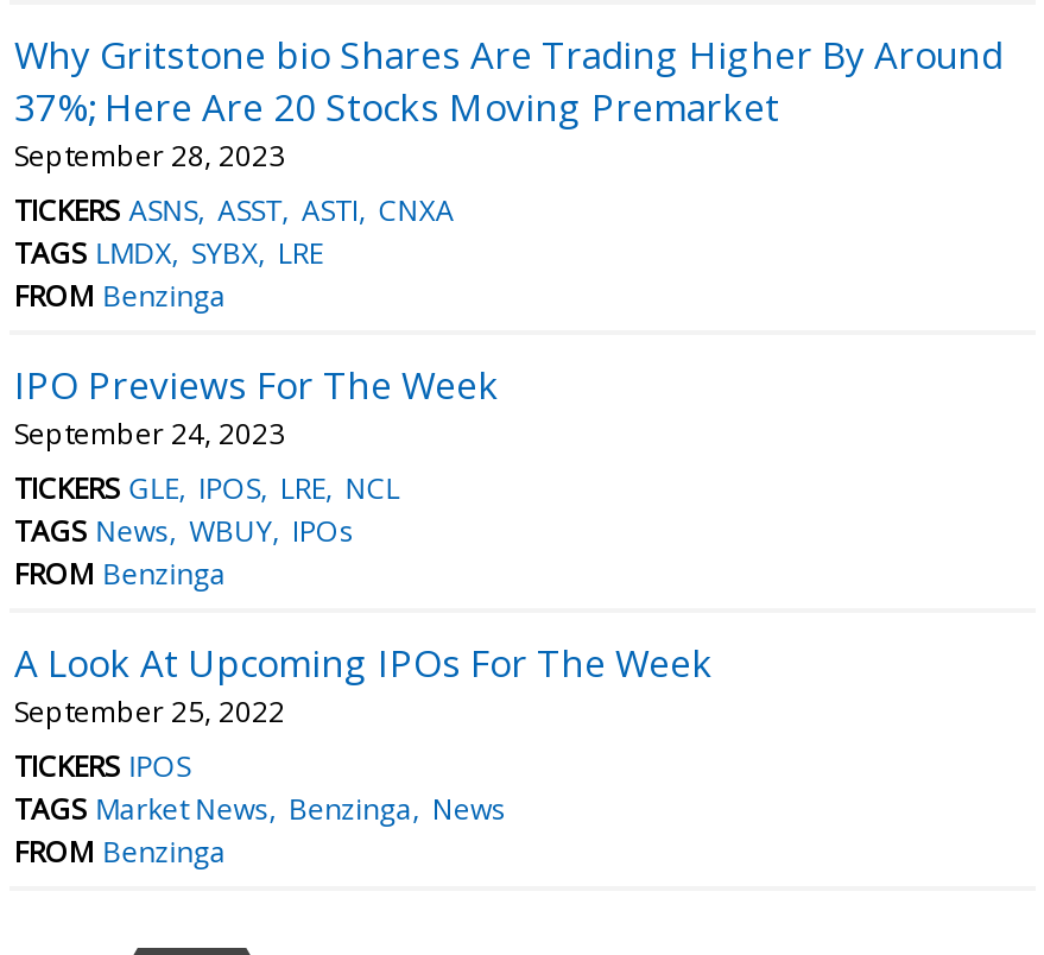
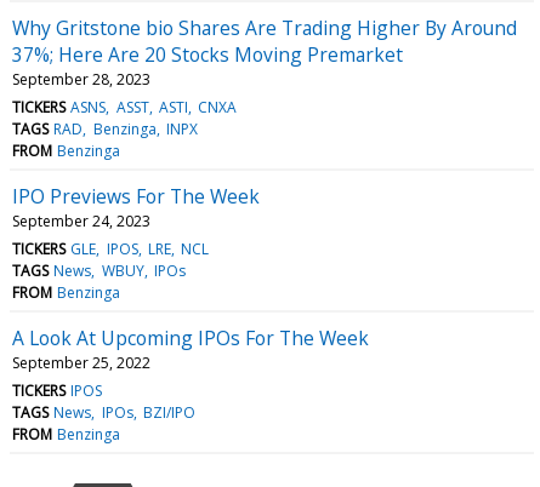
- TAGS LMDX SYBX LRE
+ TAGS RAD Benzinga INPX

- TAGS Market News Benzinga News
+ TAGS News IPOs BZI/IPO
